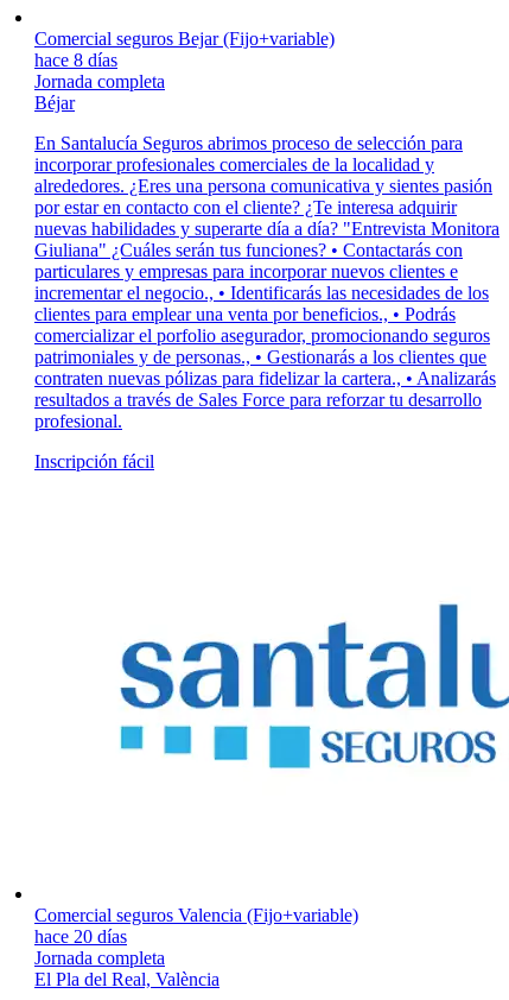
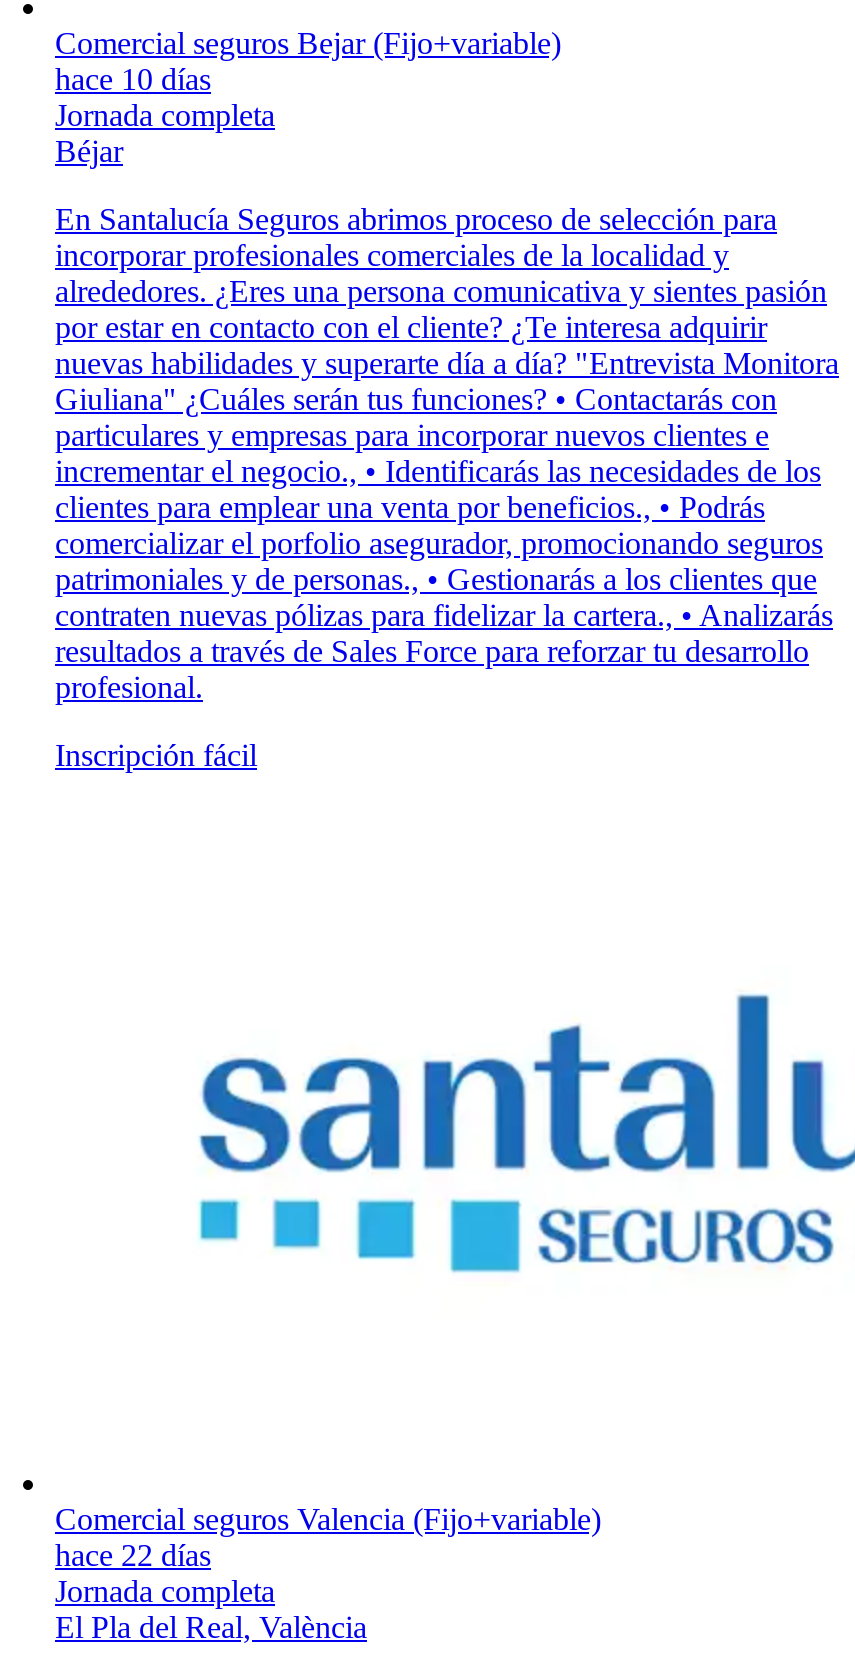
- hace 8 días
+ hace 10 días

- hace 20 días
+ hace 22 días
